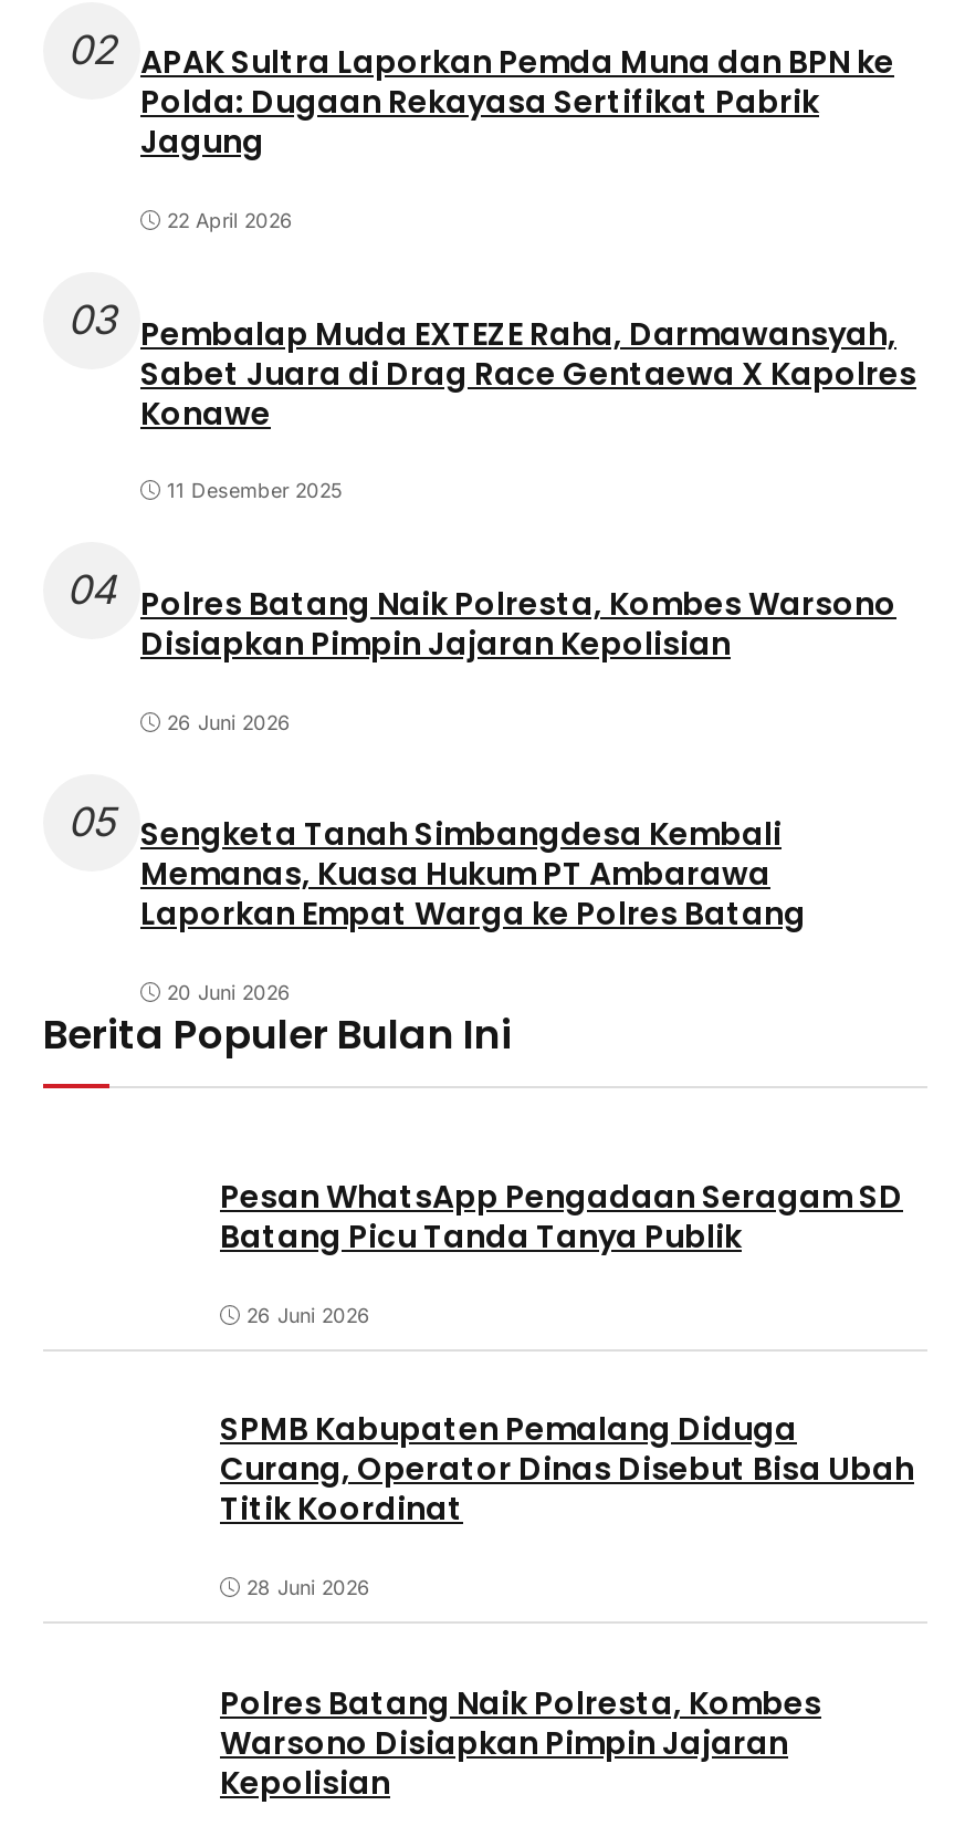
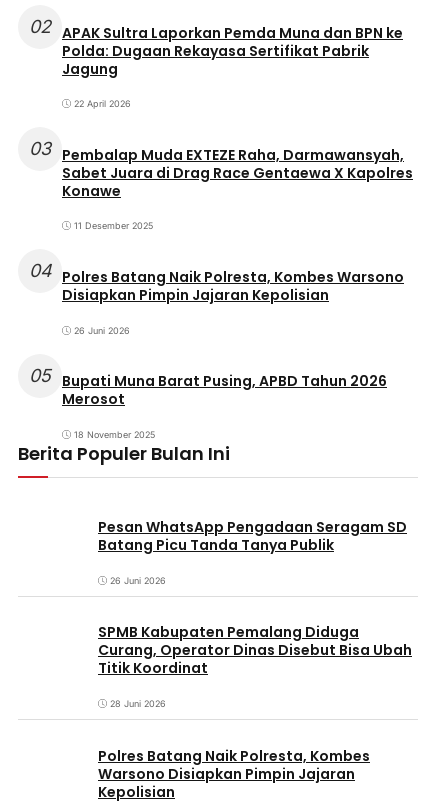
- 05 Sengketa Tanah Simbangdesa Kembali
- Memanas, Kuasa Hukum PT Ambarawa
- Laporkan Empat Warga ke Polres Batang
+ 05 Bupati Muna Barat Pusing, APBD Tahun 2026
+ Merosot

- 20 Juni 2026
+ 18 November 2025
